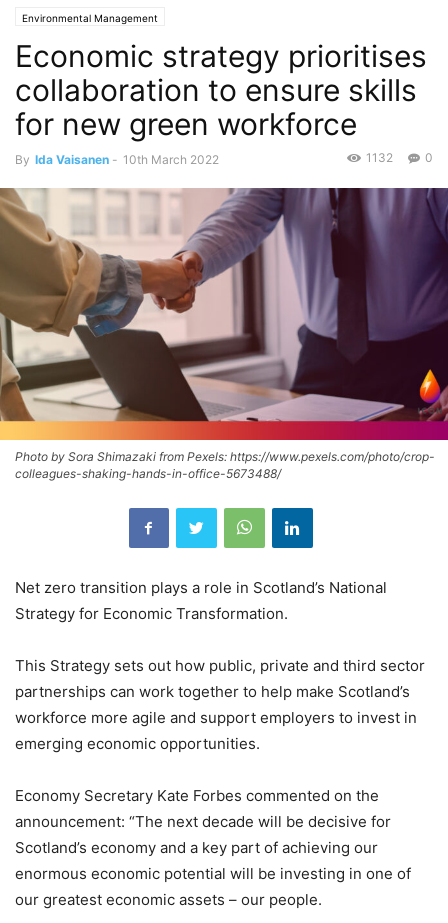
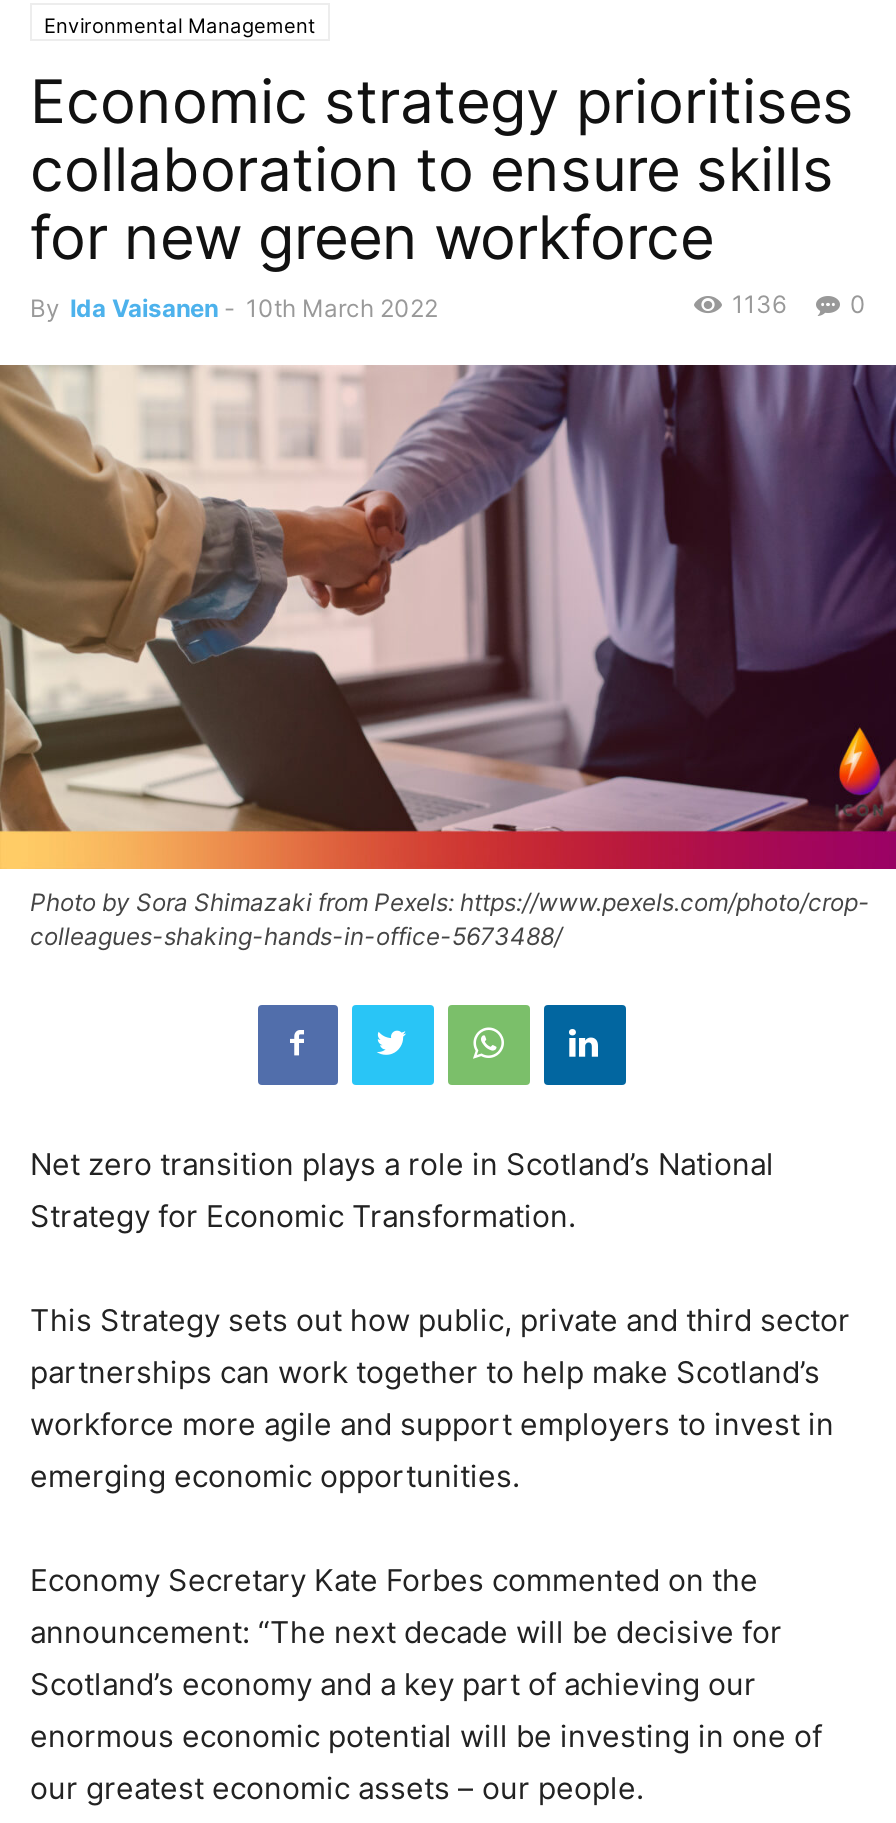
- 1132
+ 1136
